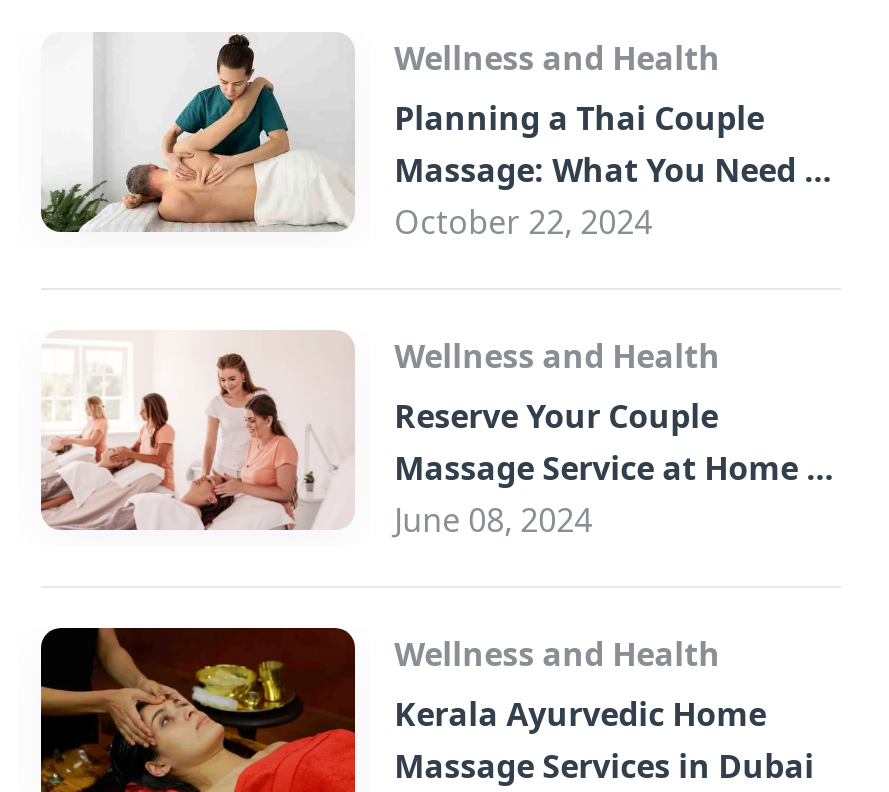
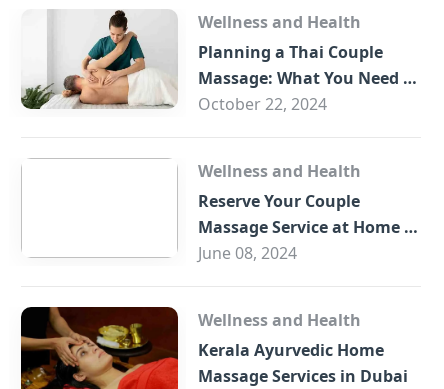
- [image]
